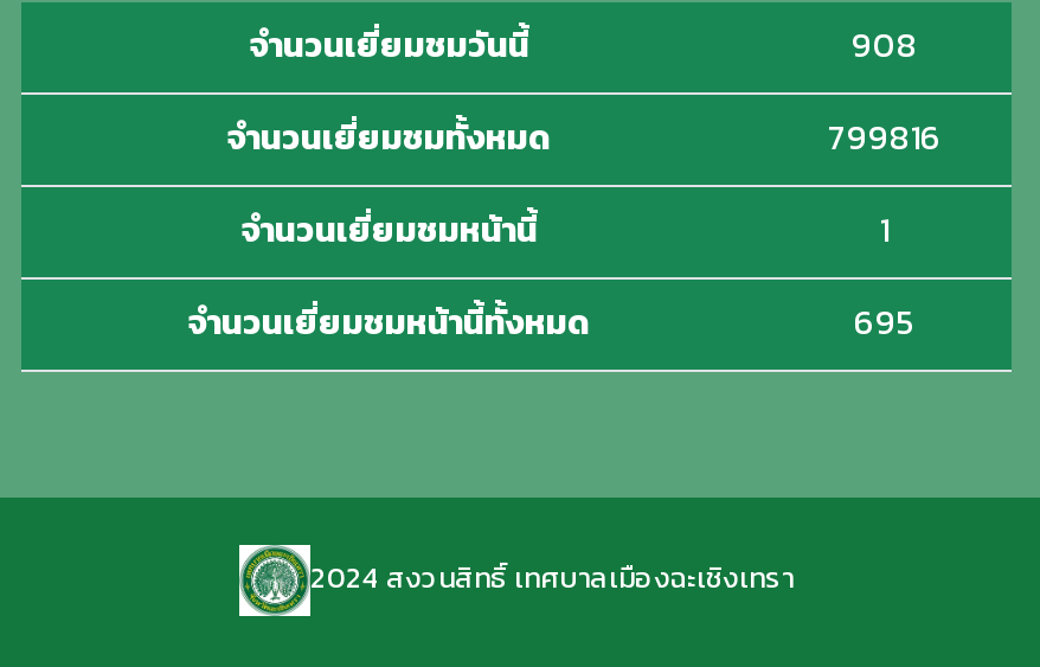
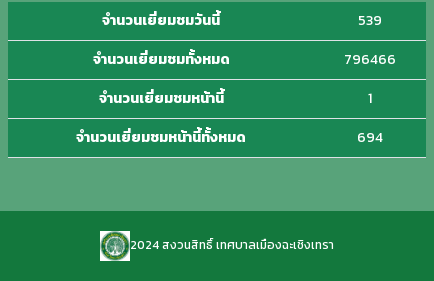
- 908
+ 539

- 799816
+ 796466

- 695
+ 694
